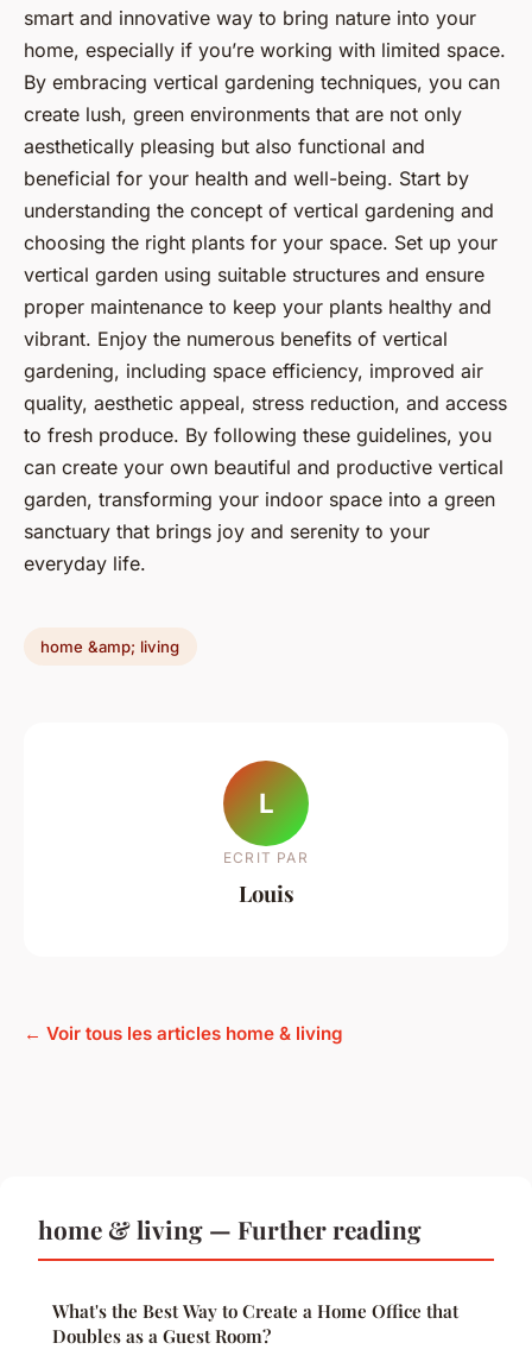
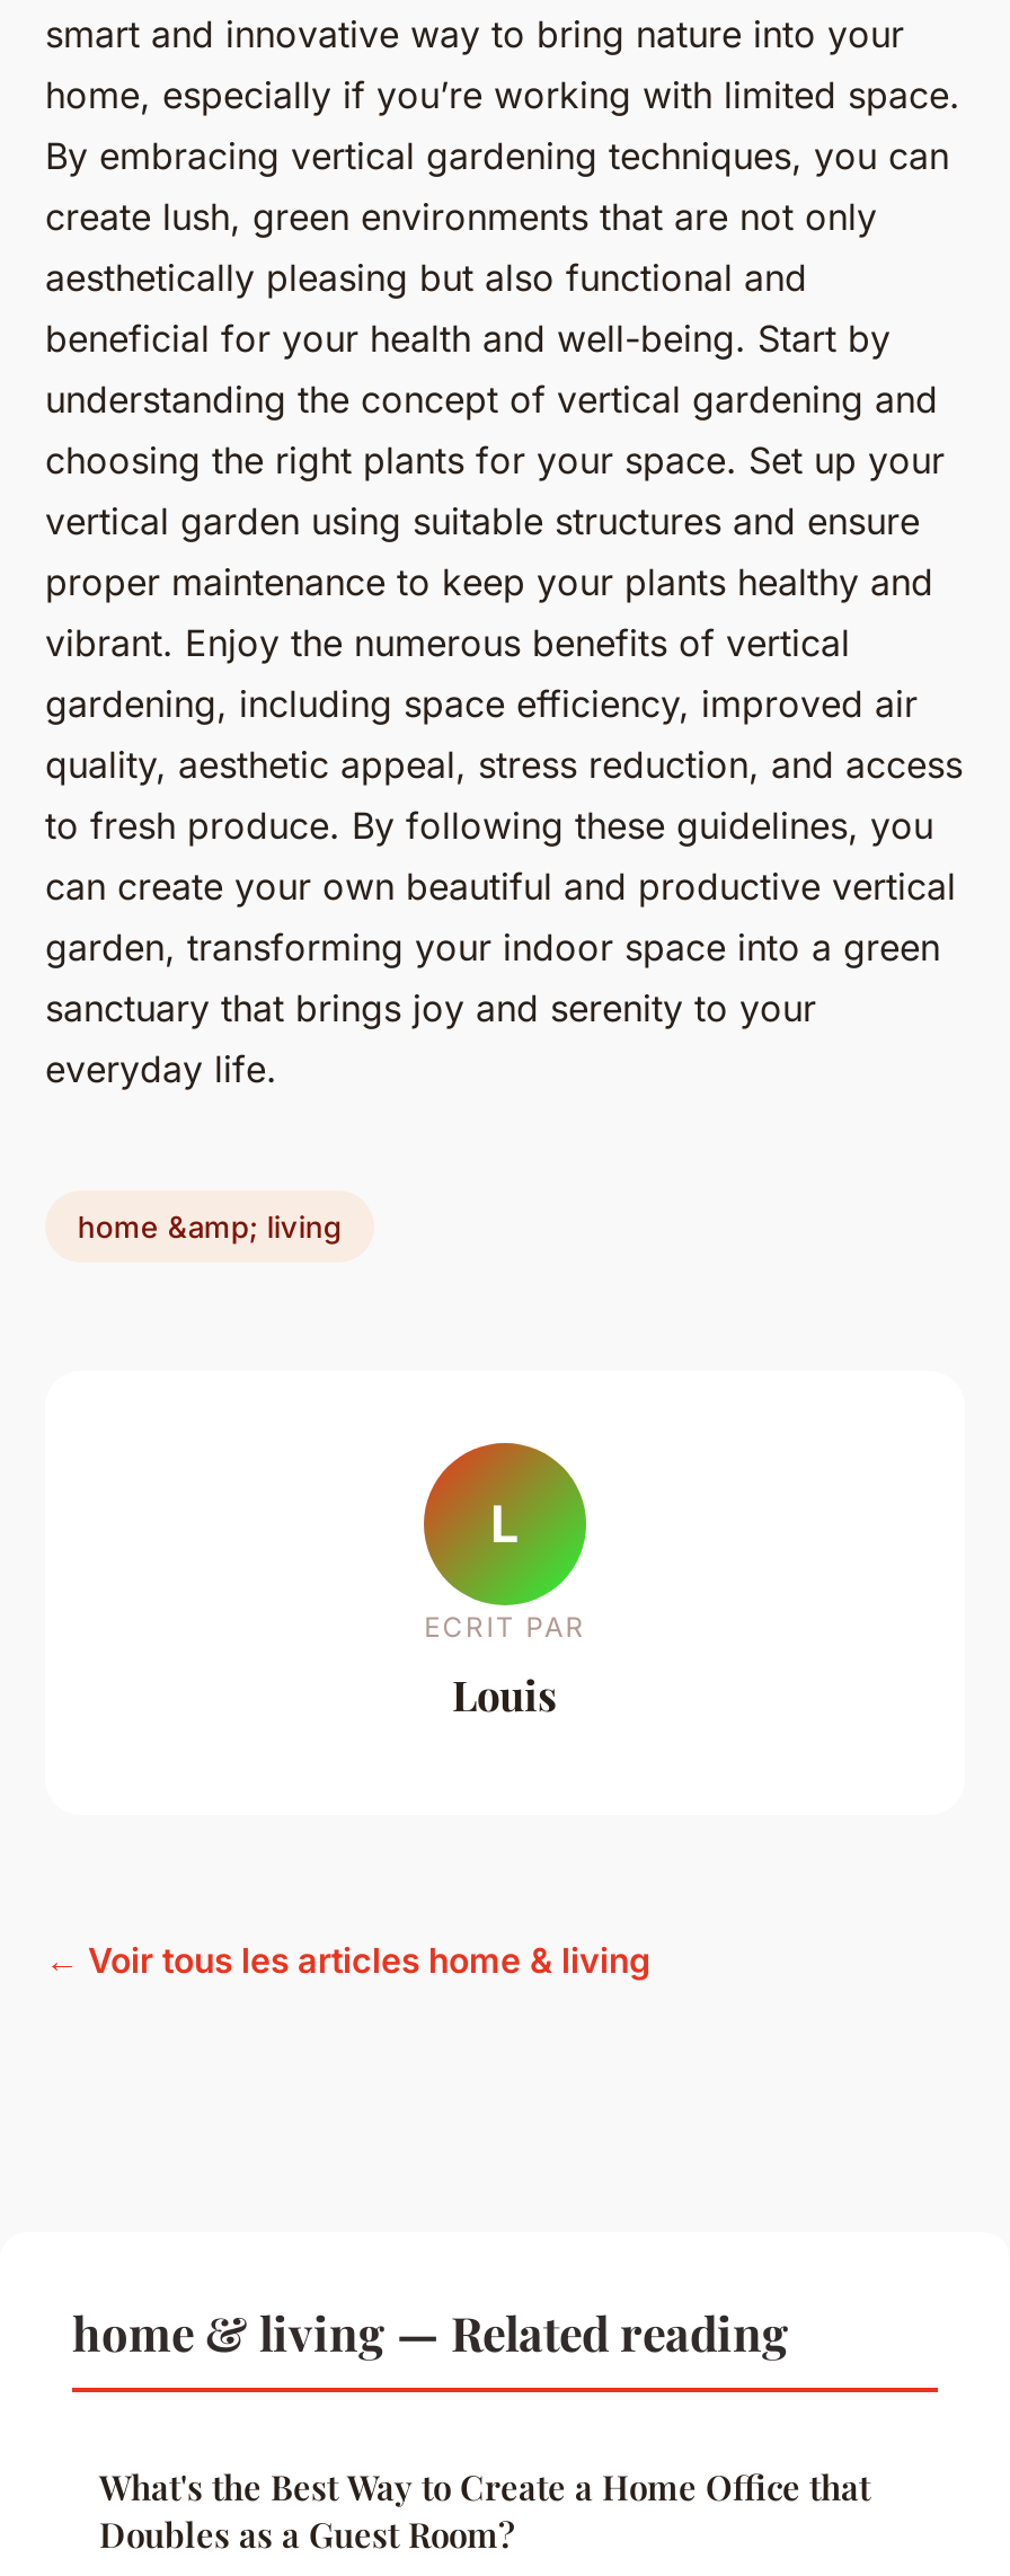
- home & living — Further reading
+ home & living — Related reading
